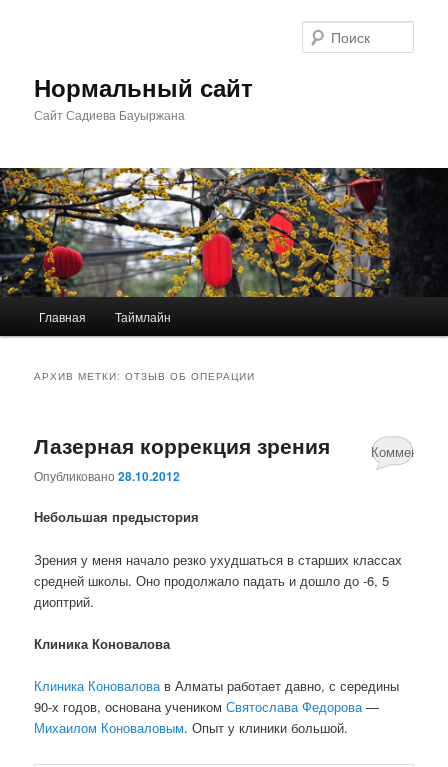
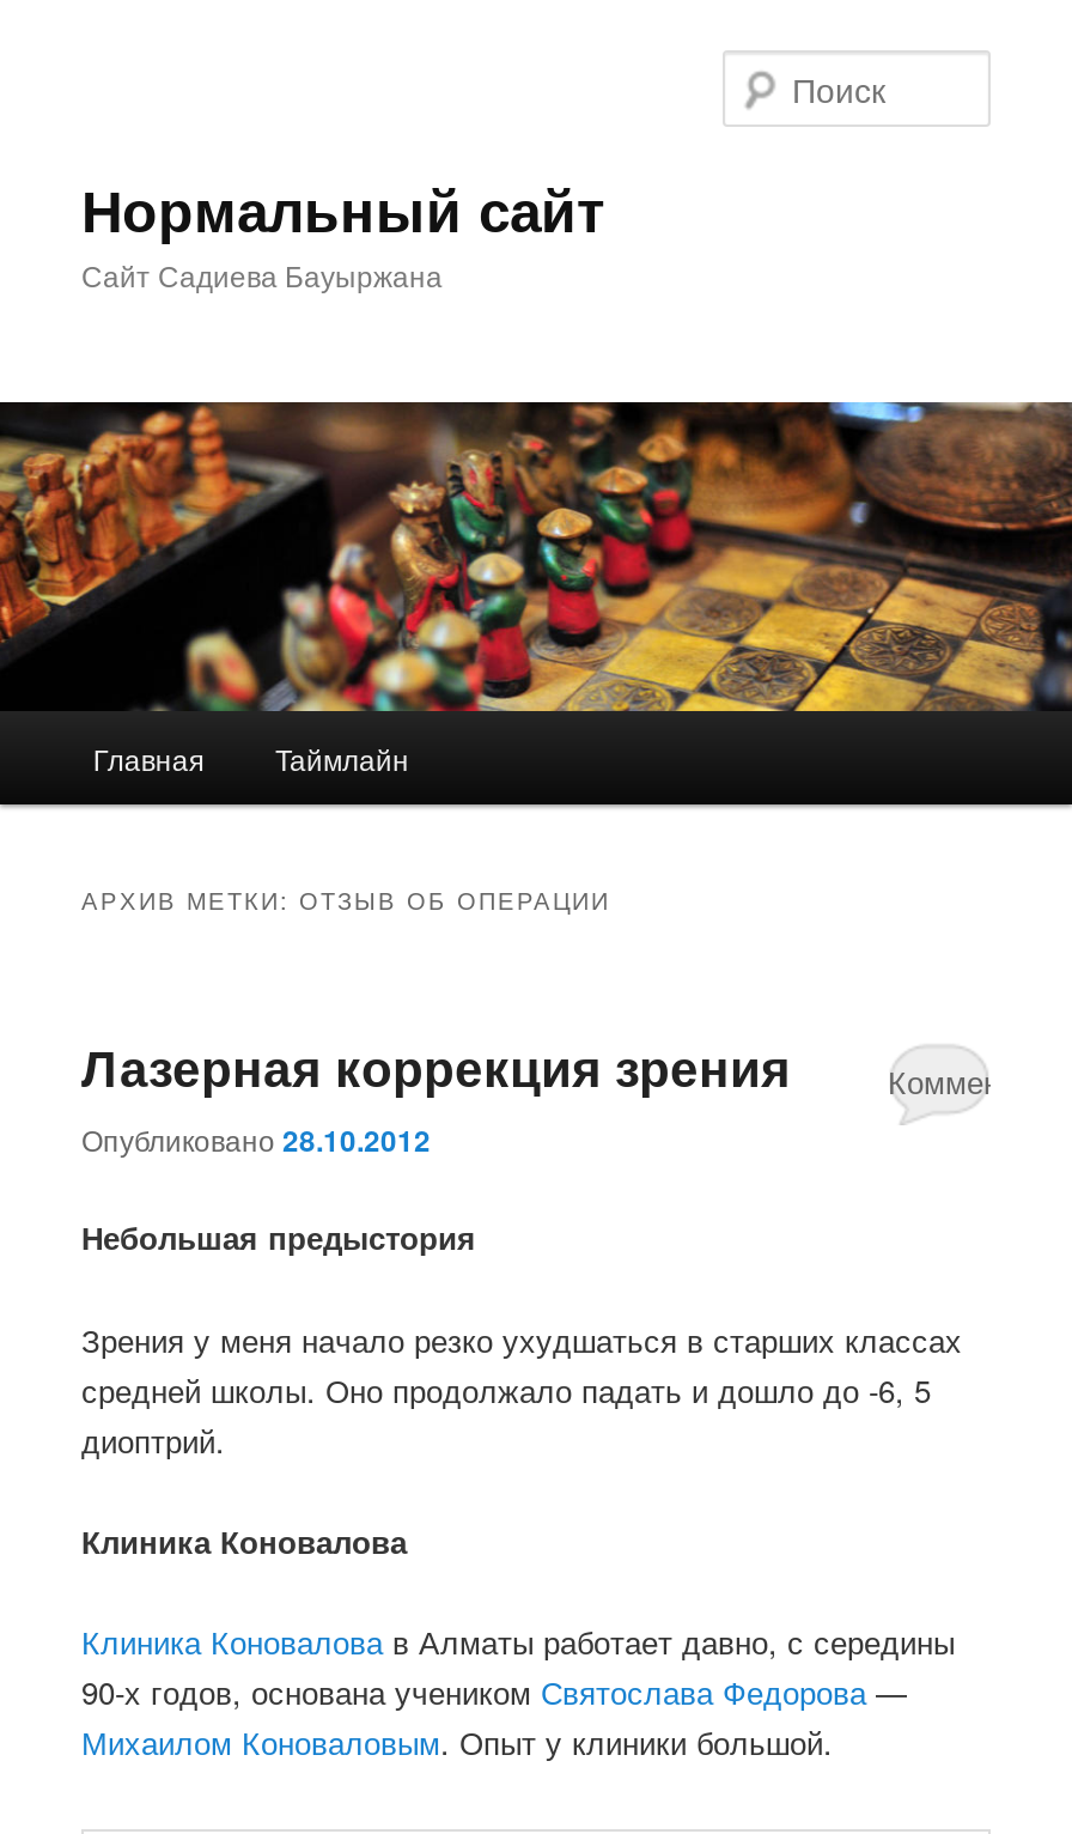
- [image]
+ [image]
